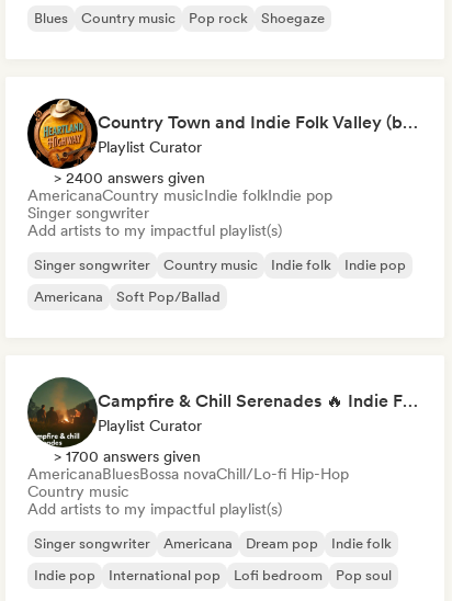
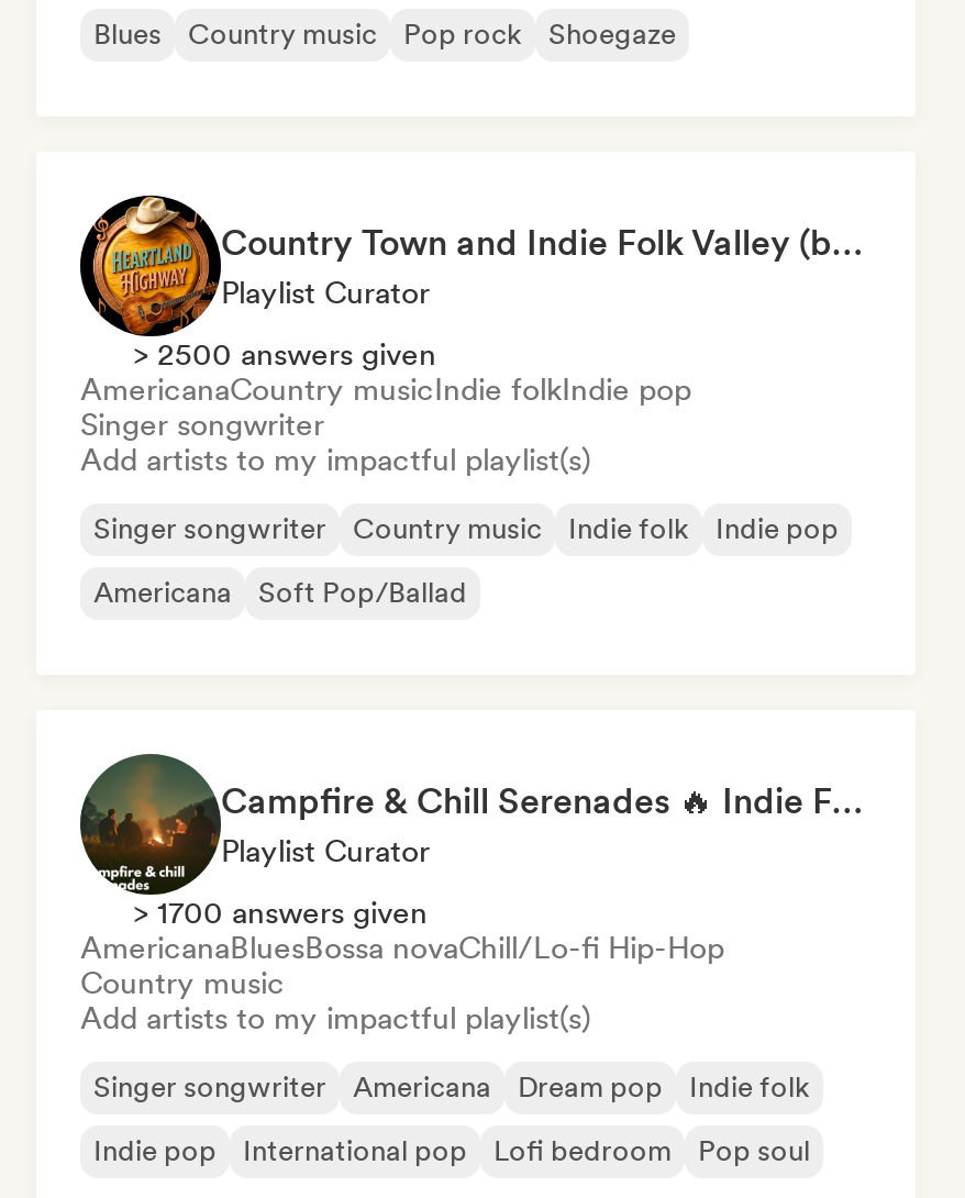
- > 2400 answers given
+ > 2500 answers given
